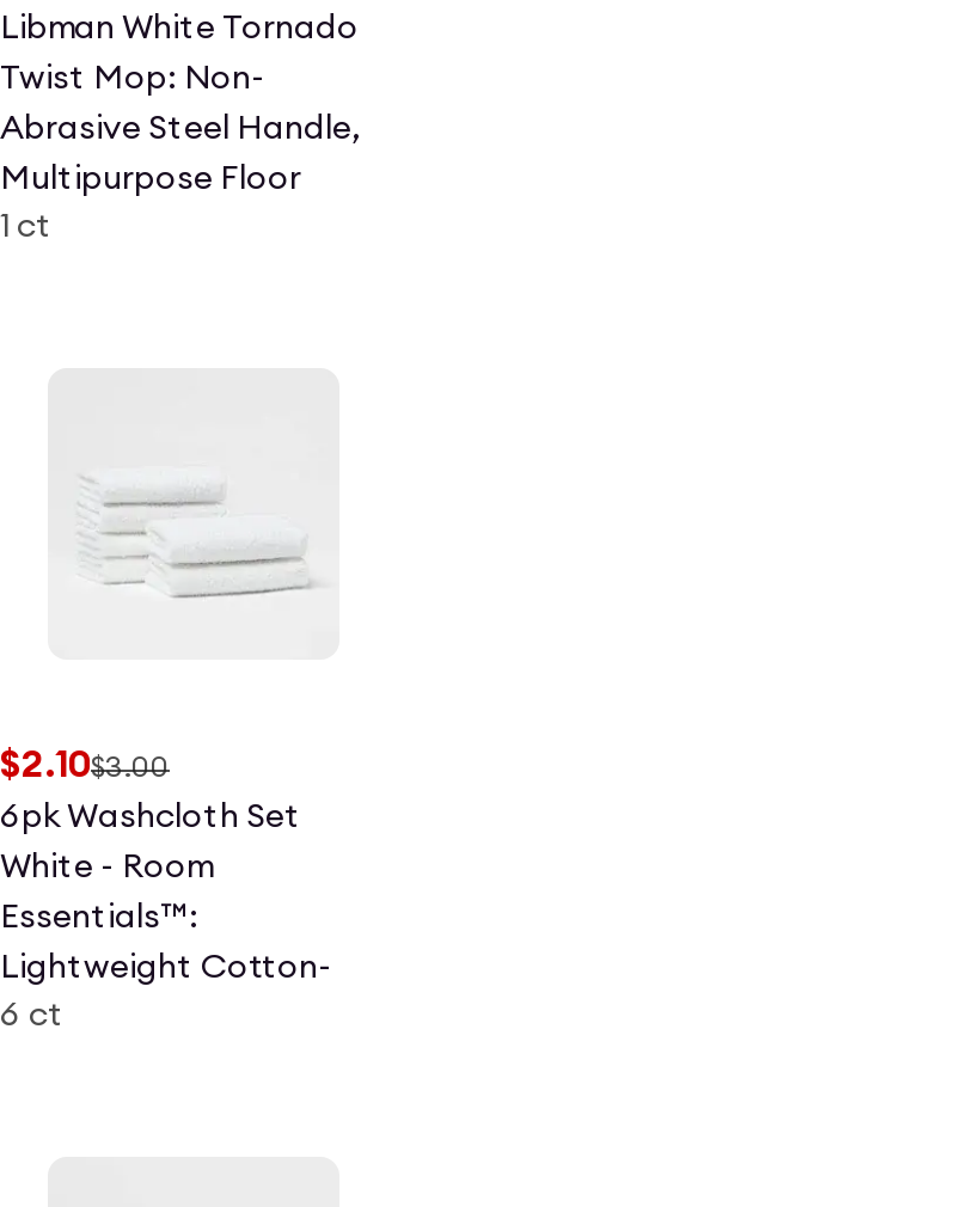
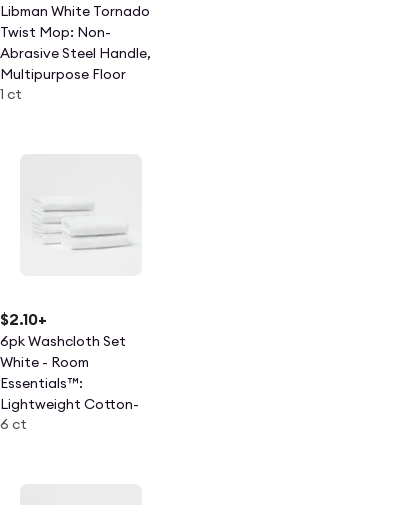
- $2.10$3.00
+ $2.10+
